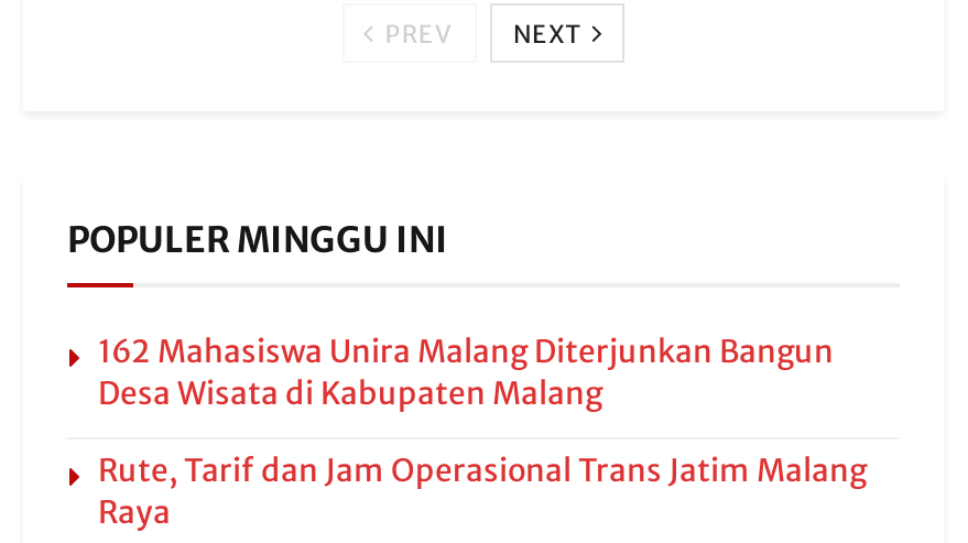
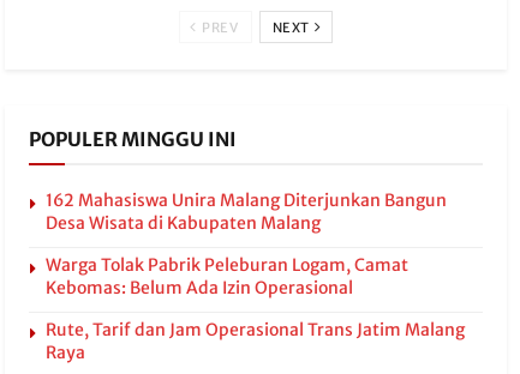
+ Warga Tolak Pabrik Peleburan Logam, Camat
+ Kebomas: Belum Ada Izin Operasional
